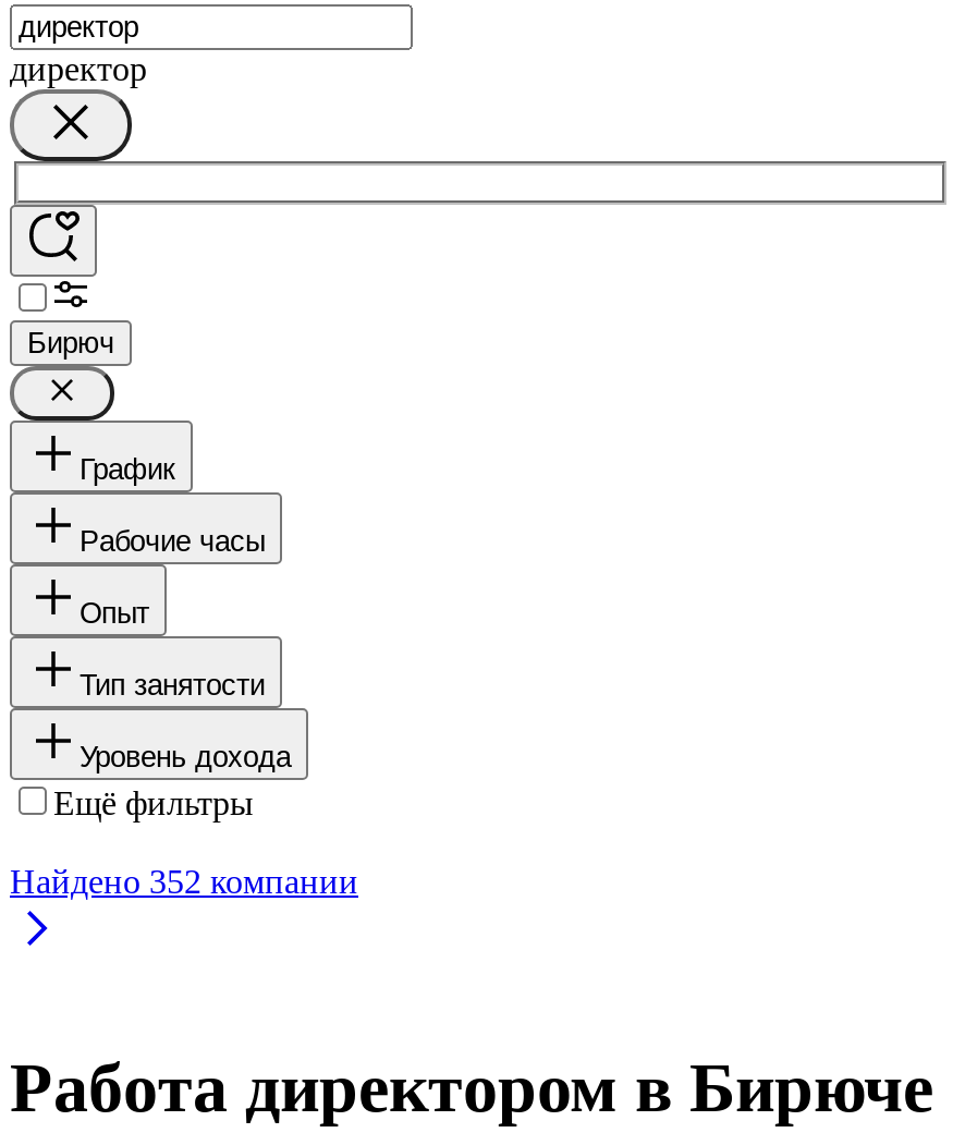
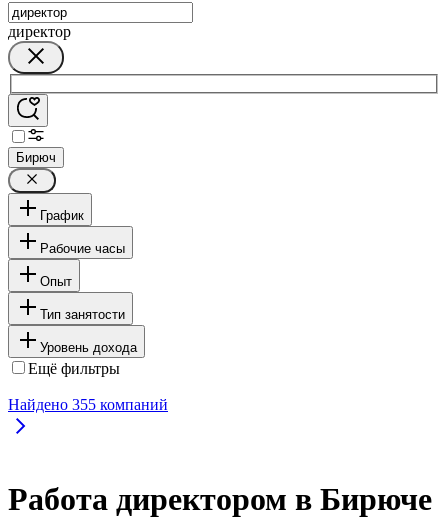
- Найдено 352 компании
+ Найдено 355 компаний
